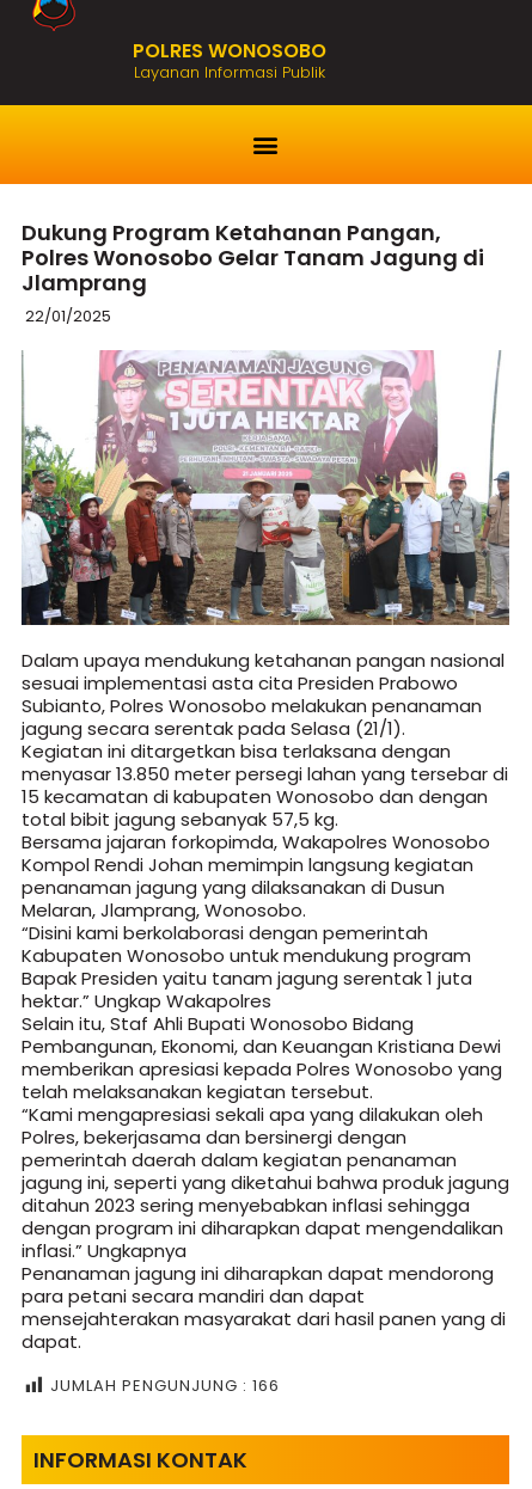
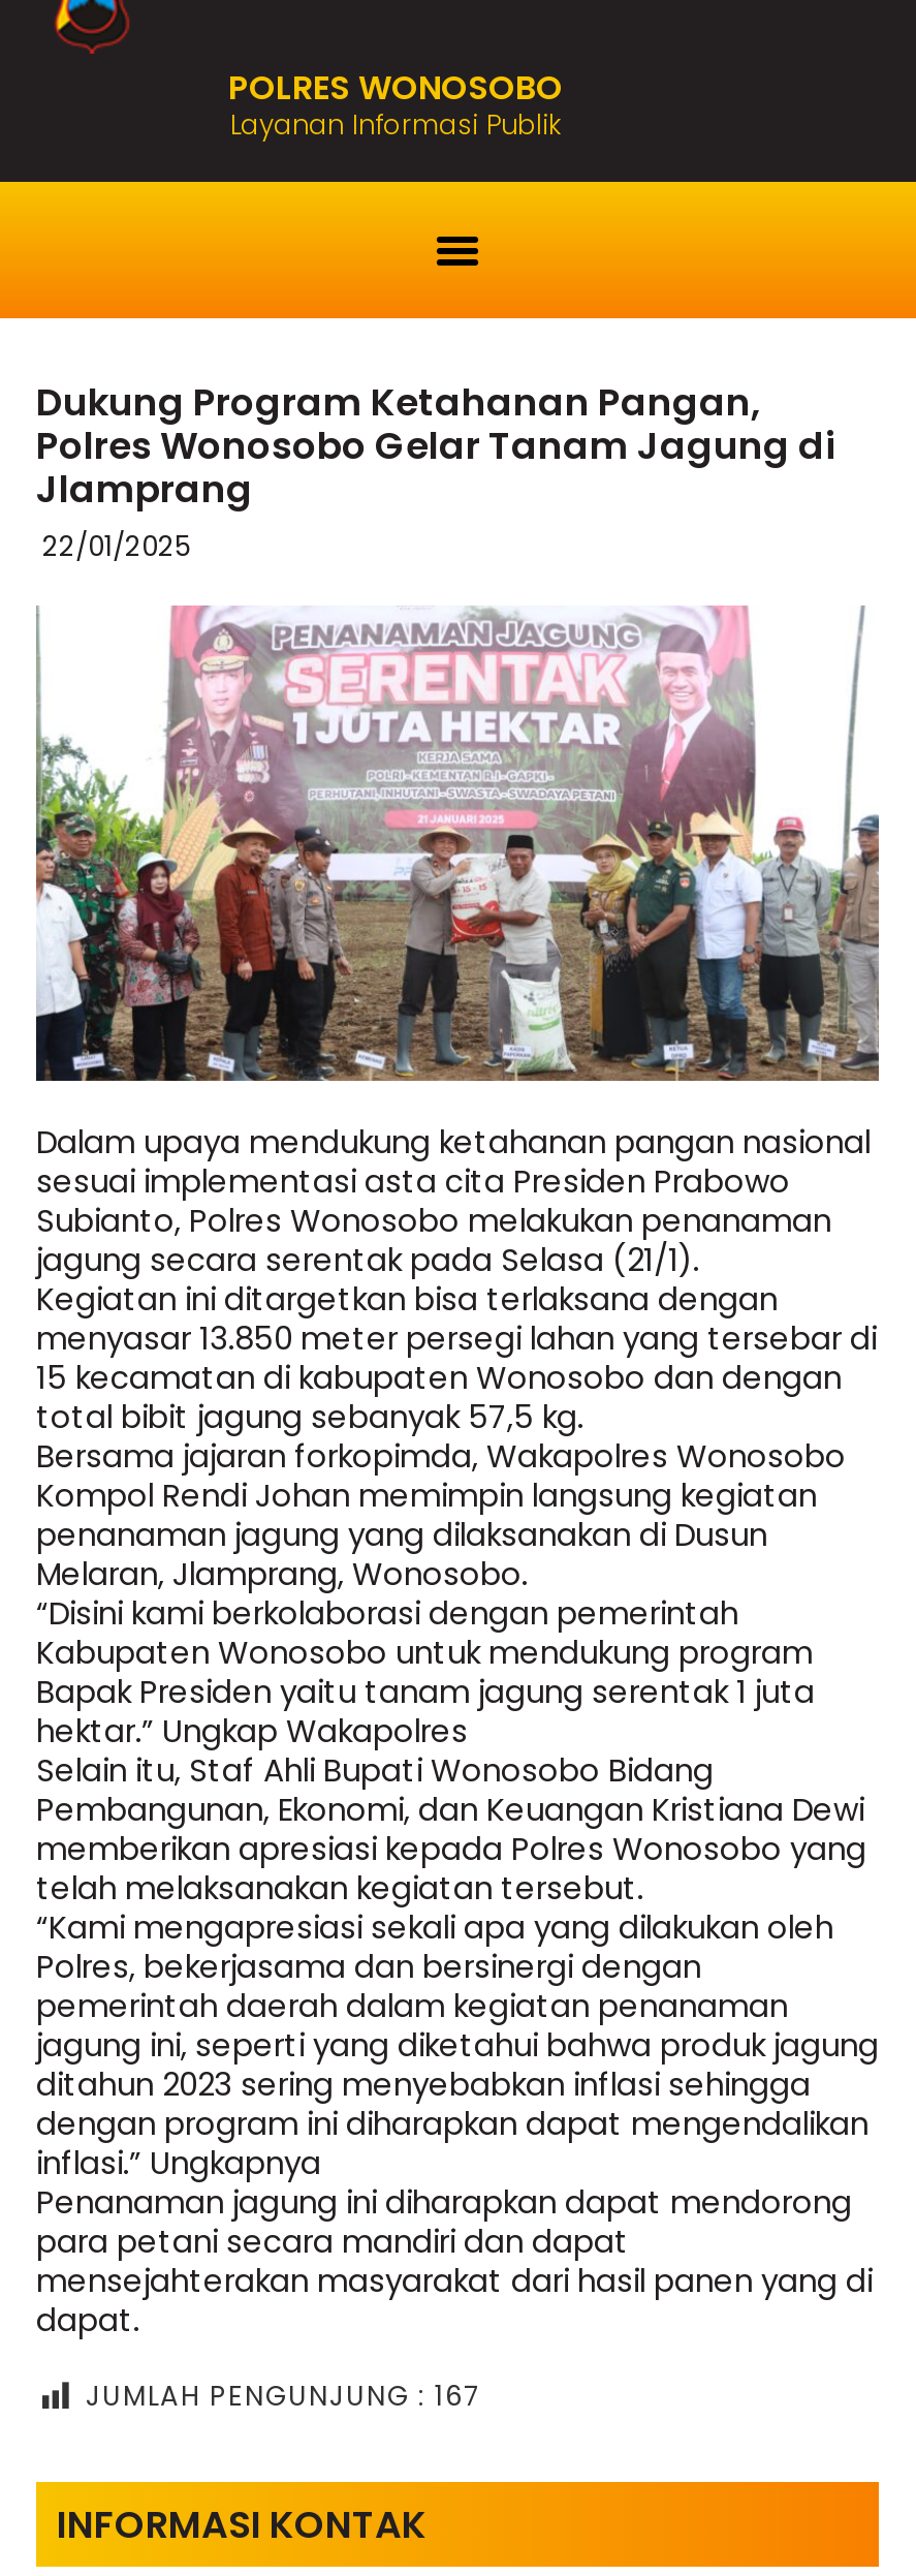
- JUMLAH PENGUNJUNG : 166
+ JUMLAH PENGUNJUNG : 167
